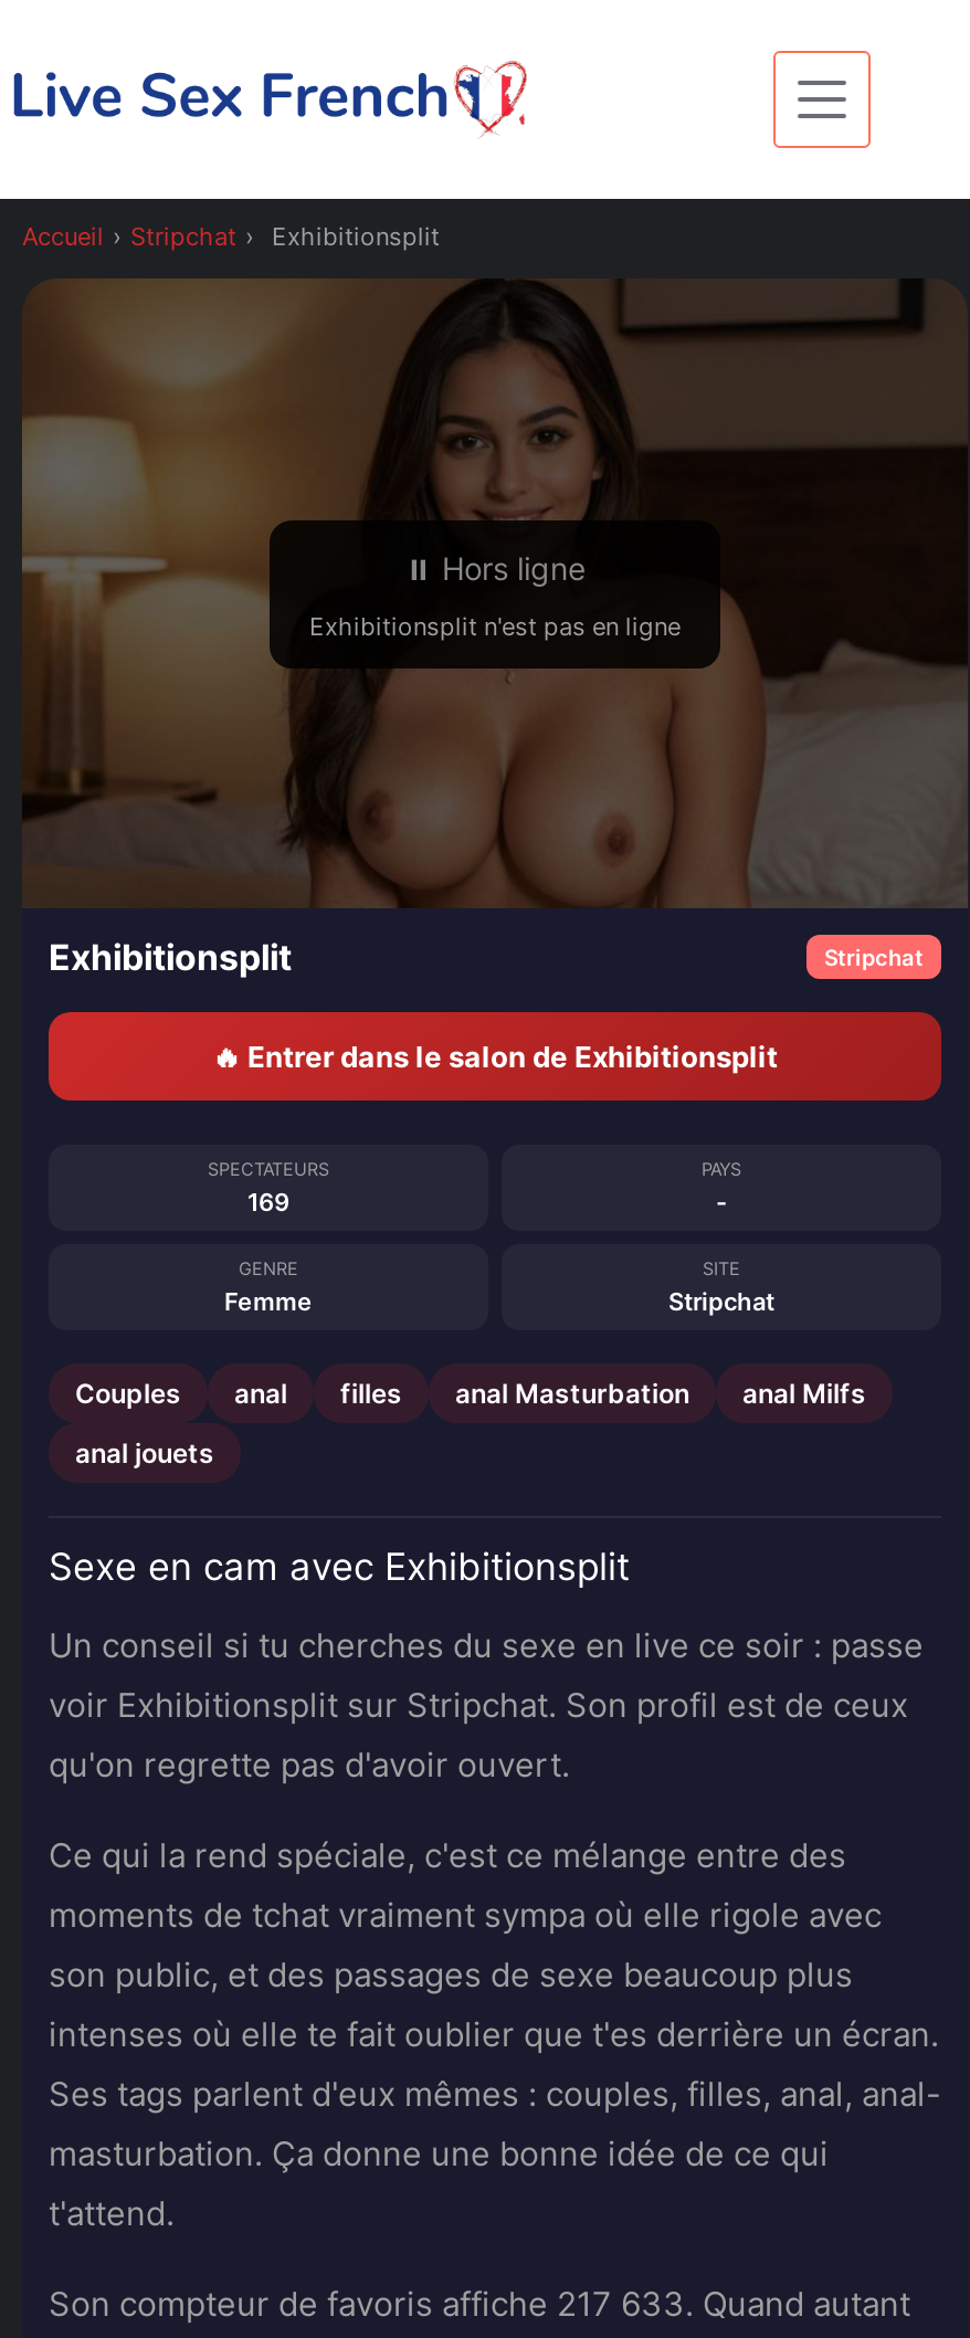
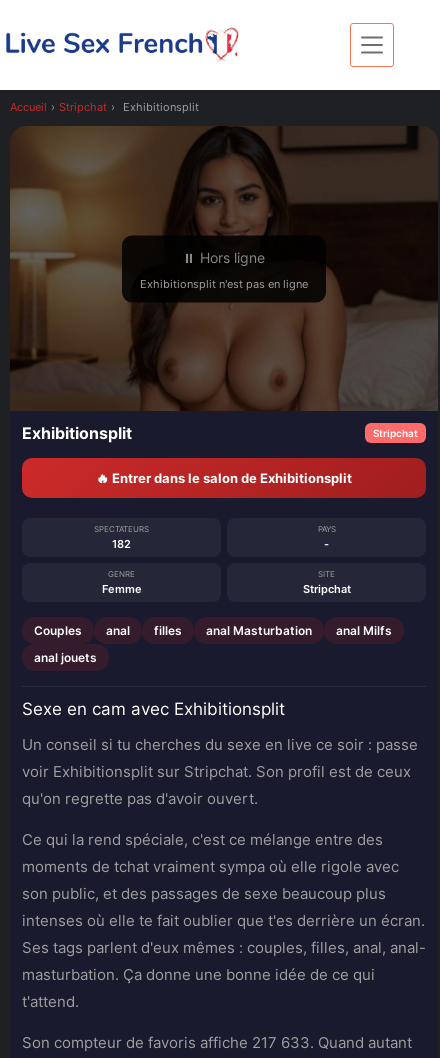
- 169
+ 182
